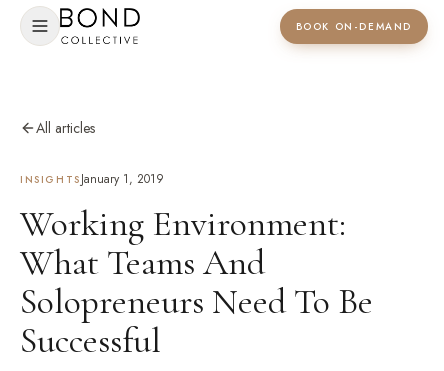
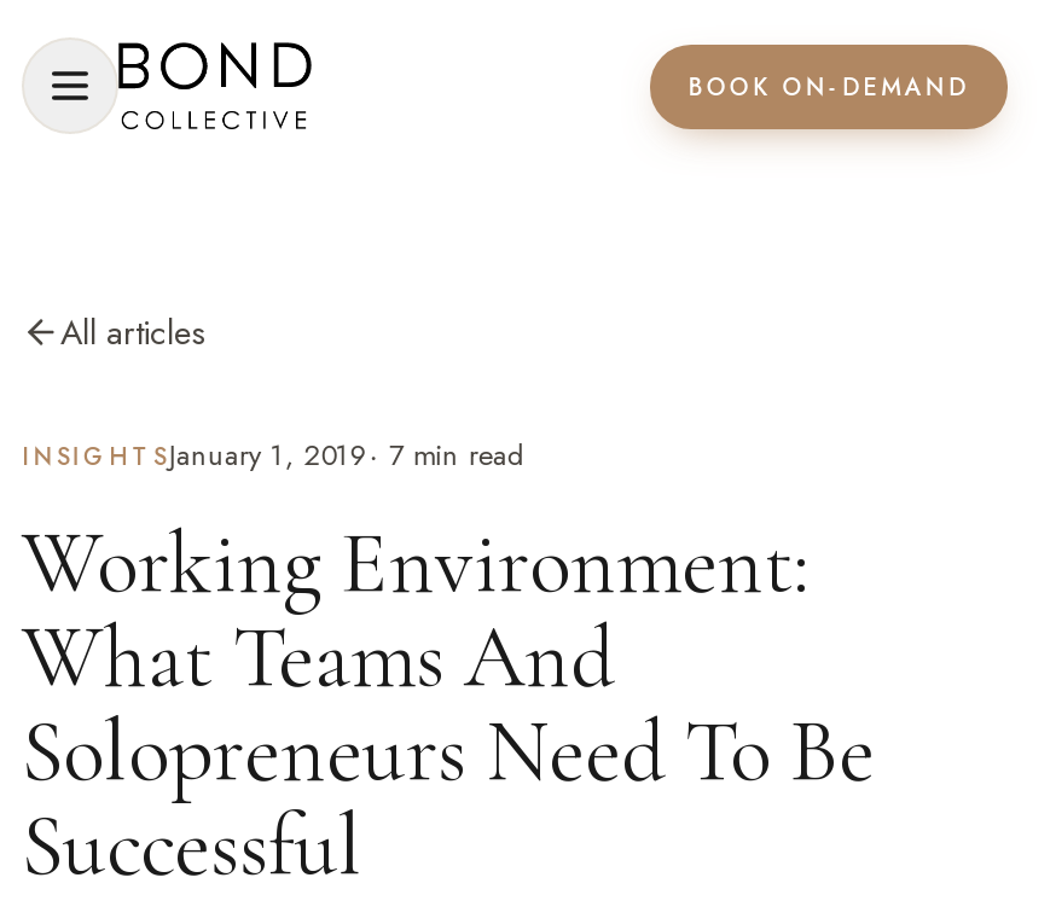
- INSIGHTSJanuary 1, 2019
+ INSIGHTSJanuary 1, 2019 · 7 min read
